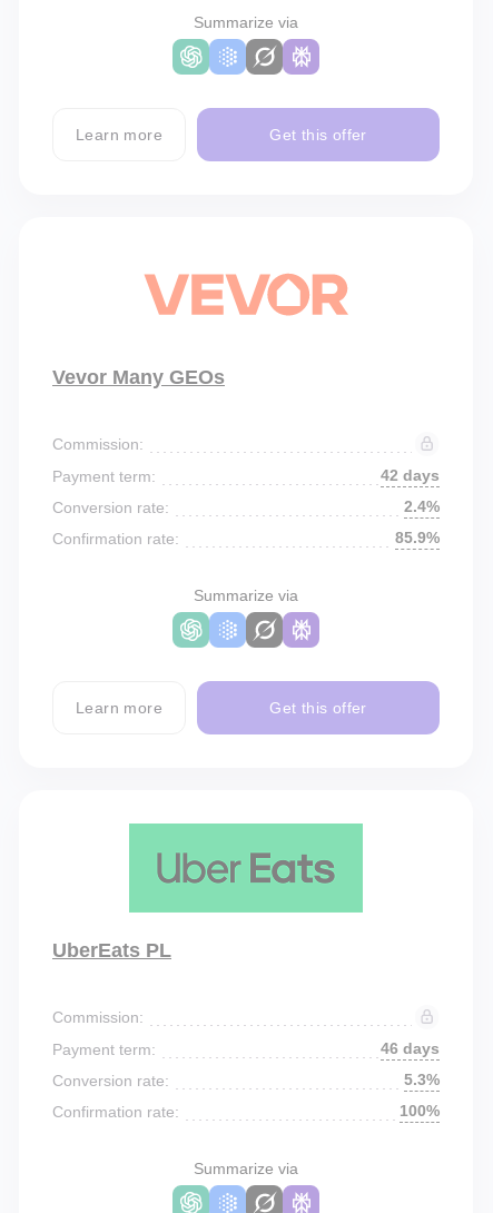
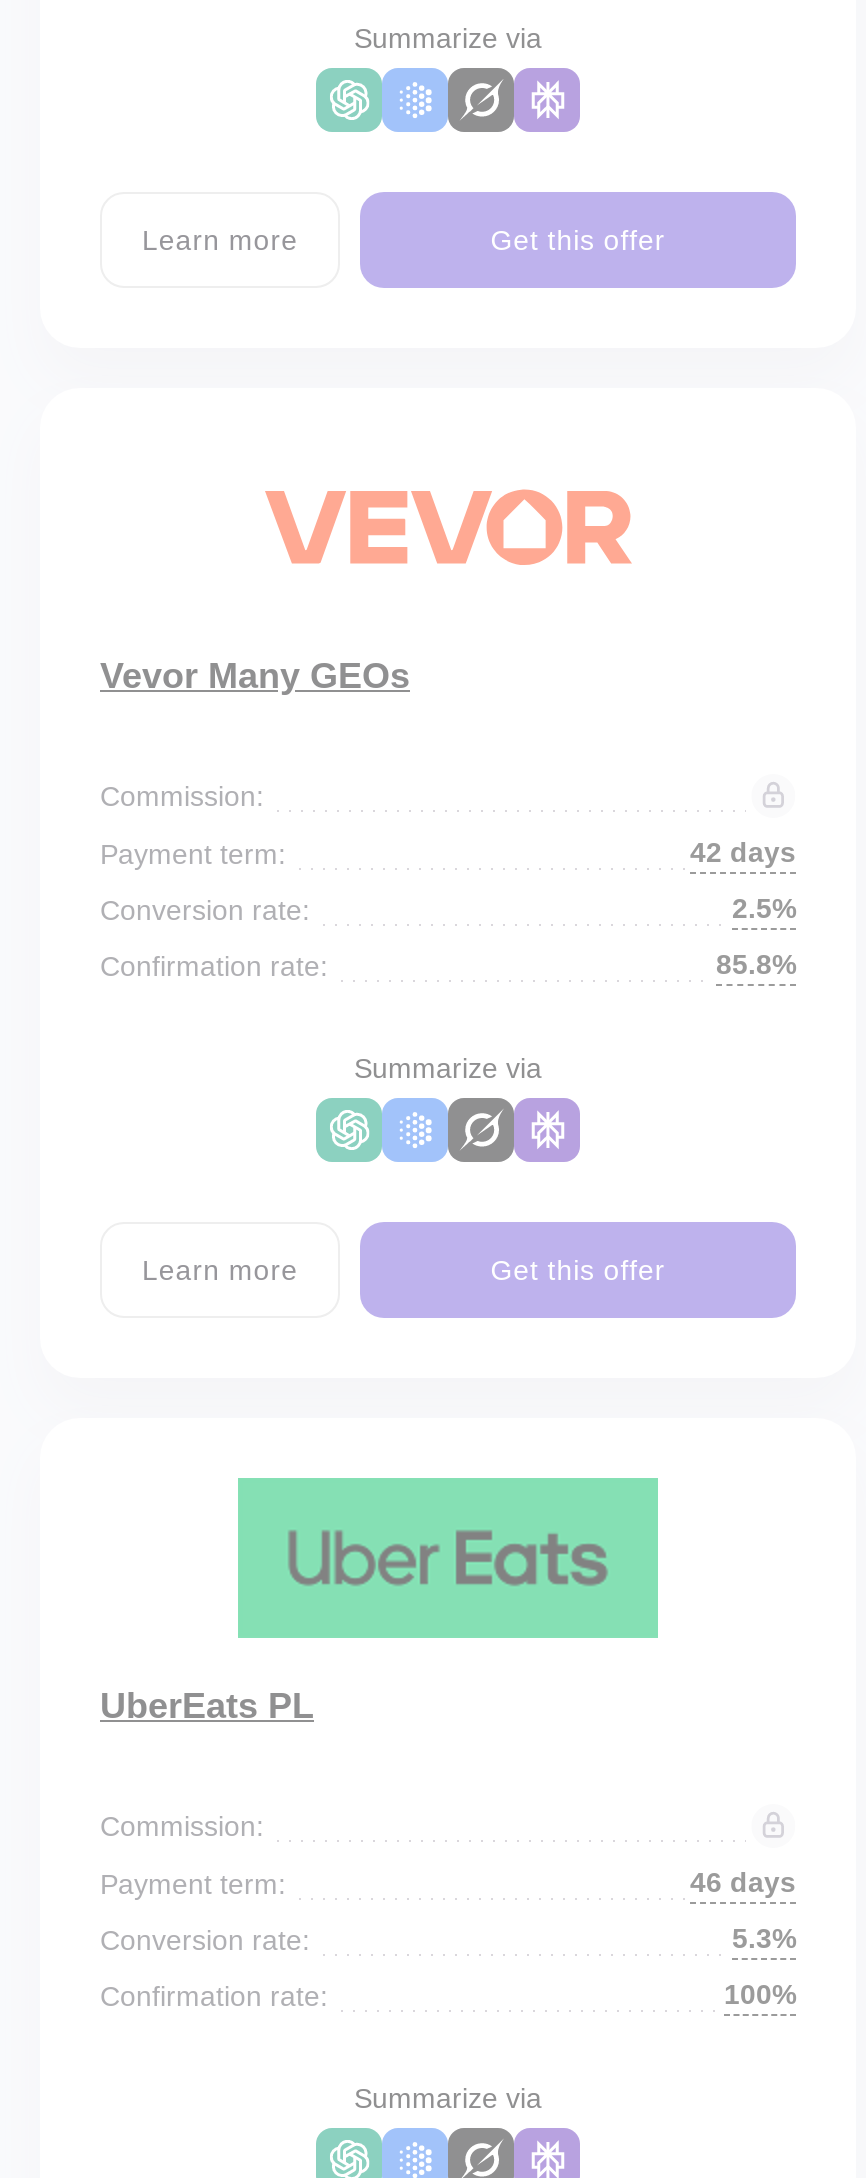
- 2.4%
+ 2.5%

- 85.9%
+ 85.8%
